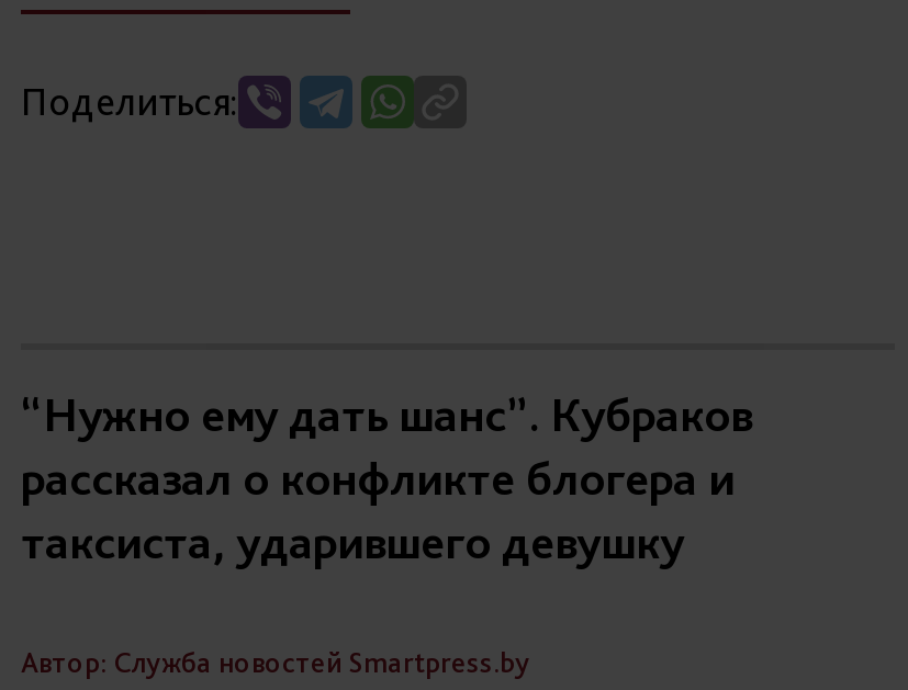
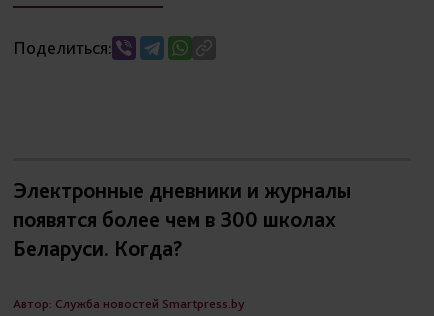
- “Нужно ему дать шанс”. Кубраков
- рассказал о конфликте блогера и
- таксиста, ударившего девушку
+ Электронные дневники и журналы
+ появятся более чем в 300 школах
+ Беларуси. Когда?
